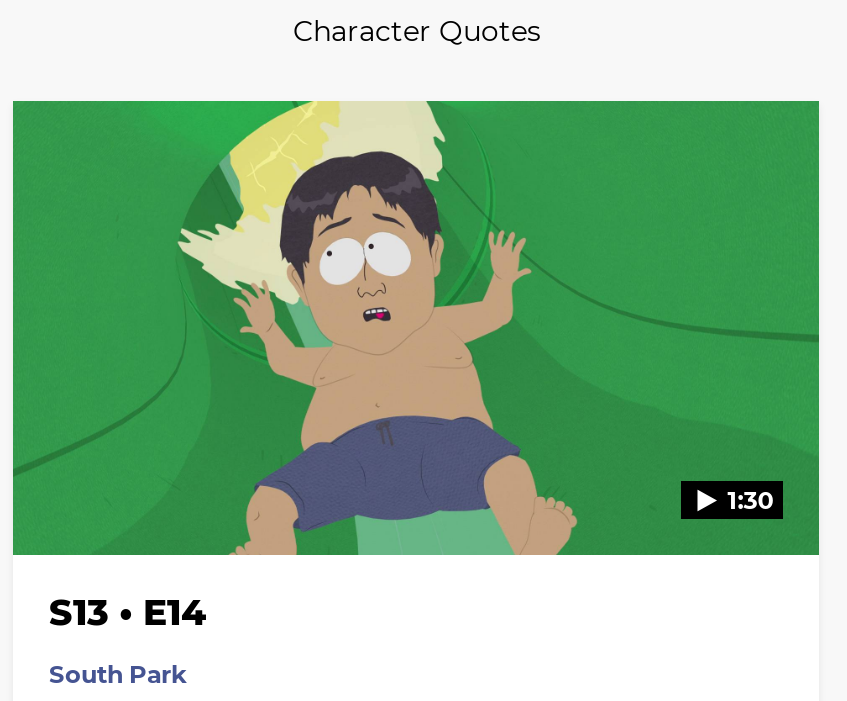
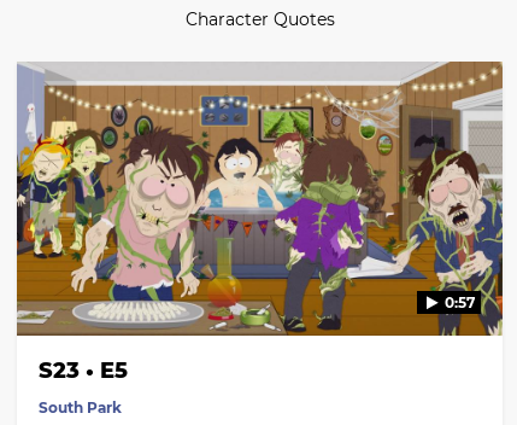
- [image]
- 1:30
+ [image]
+ 0:57

- S13 • E14
+ S23 • E5
